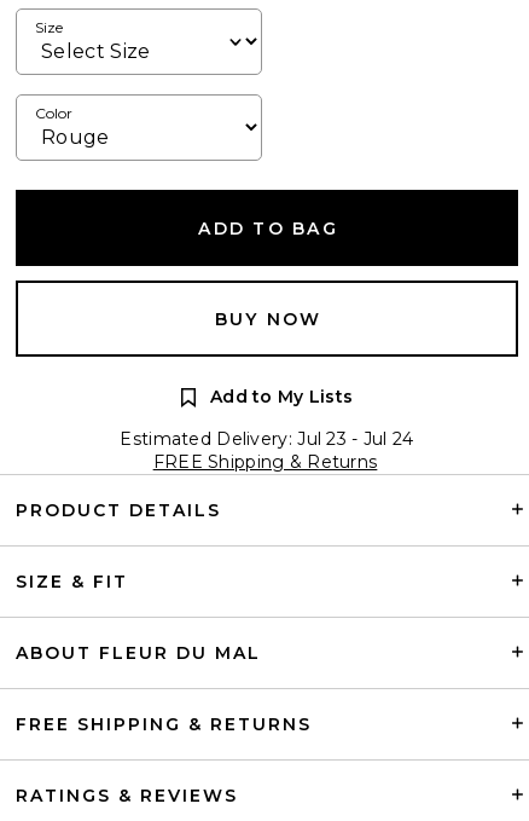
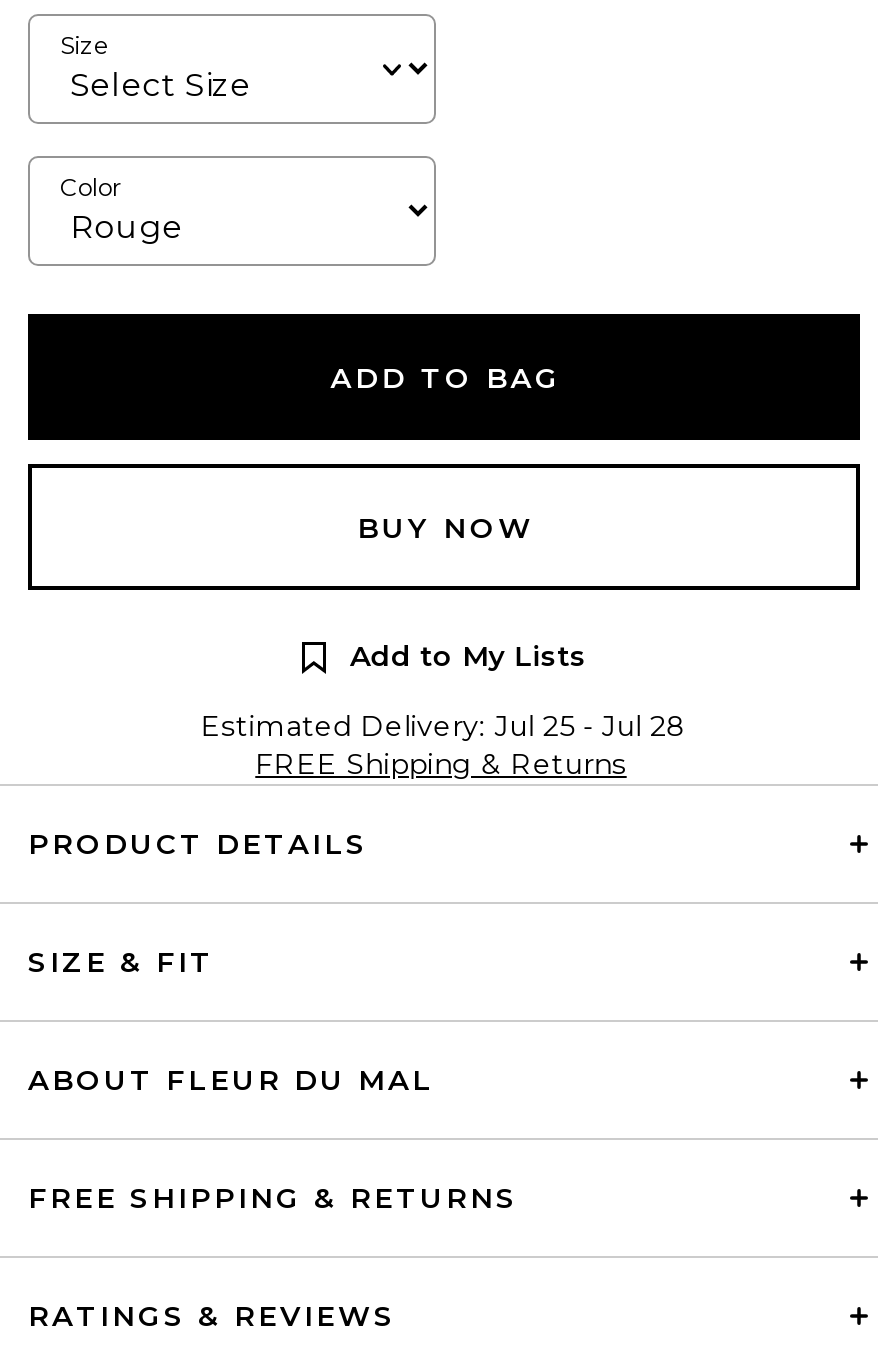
- Estimated Delivery: Jul 23 - Jul 24
+ Estimated Delivery: Jul 25 - Jul 28
